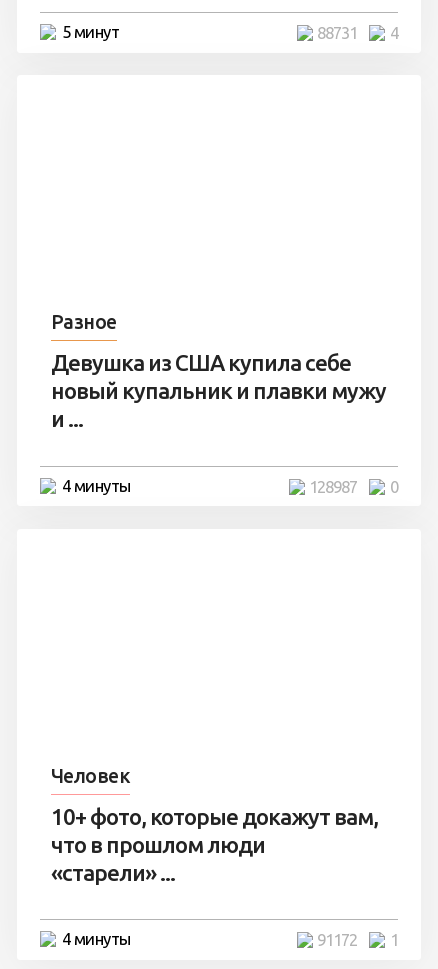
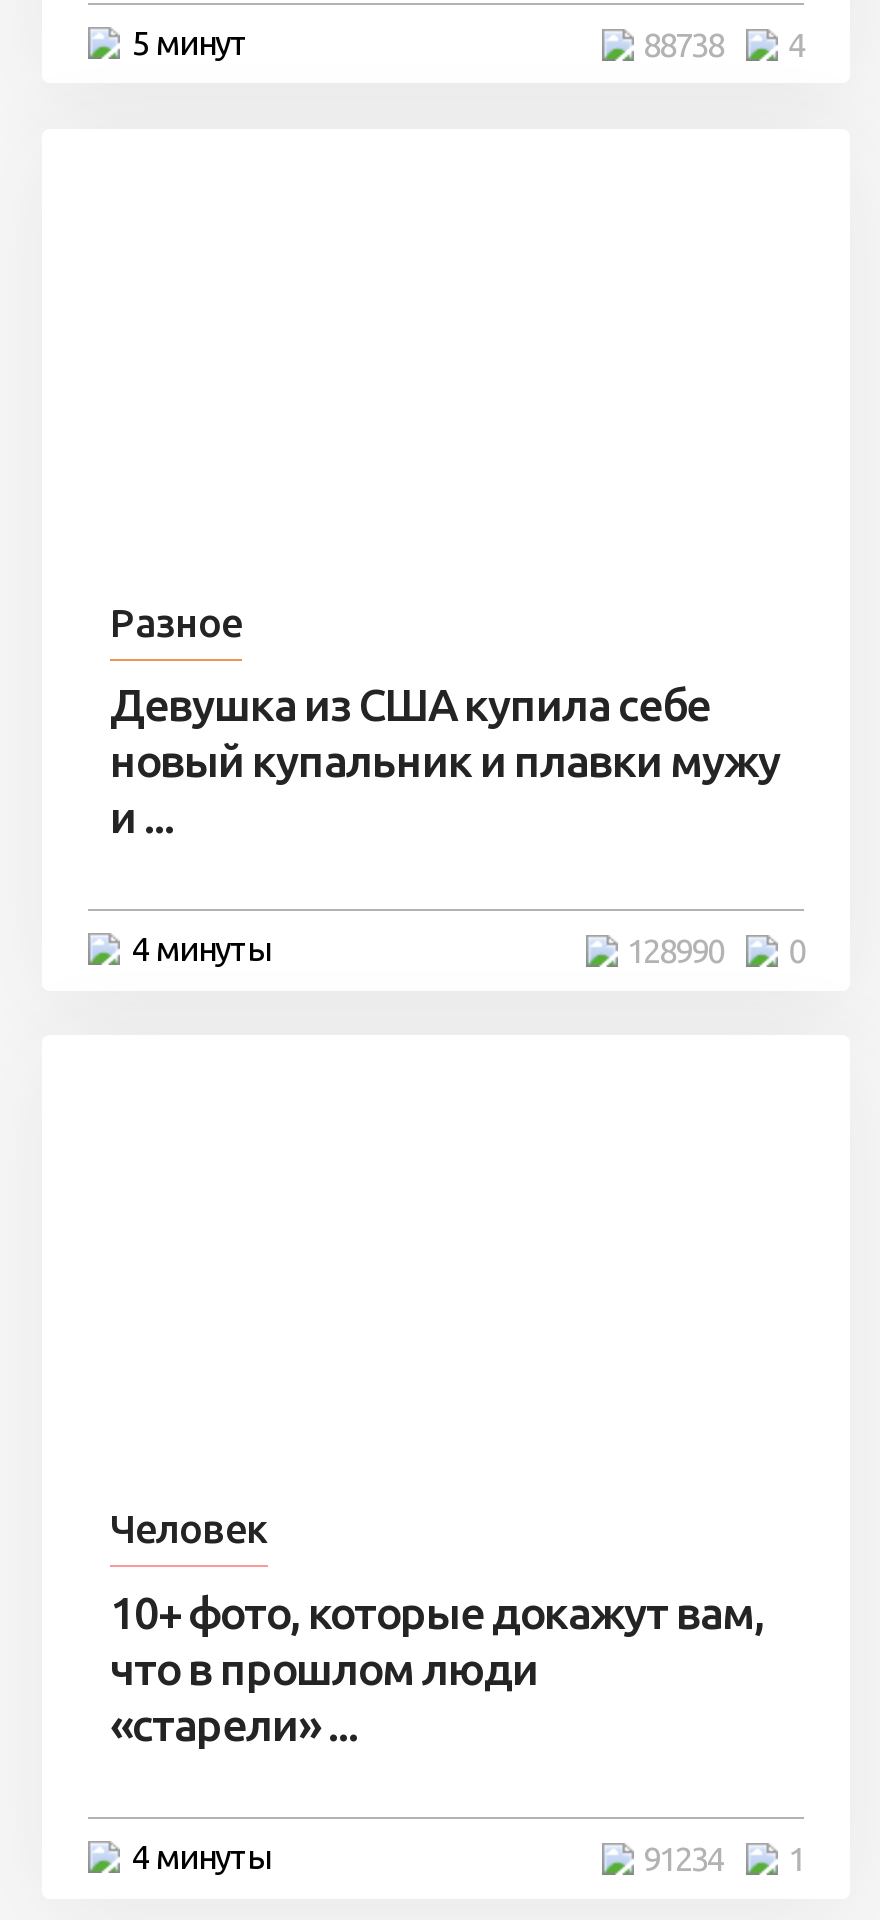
- 88731 4
+ 88738 4

- 128987 0
+ 128990 0

- 91172 1
+ 91234 1
